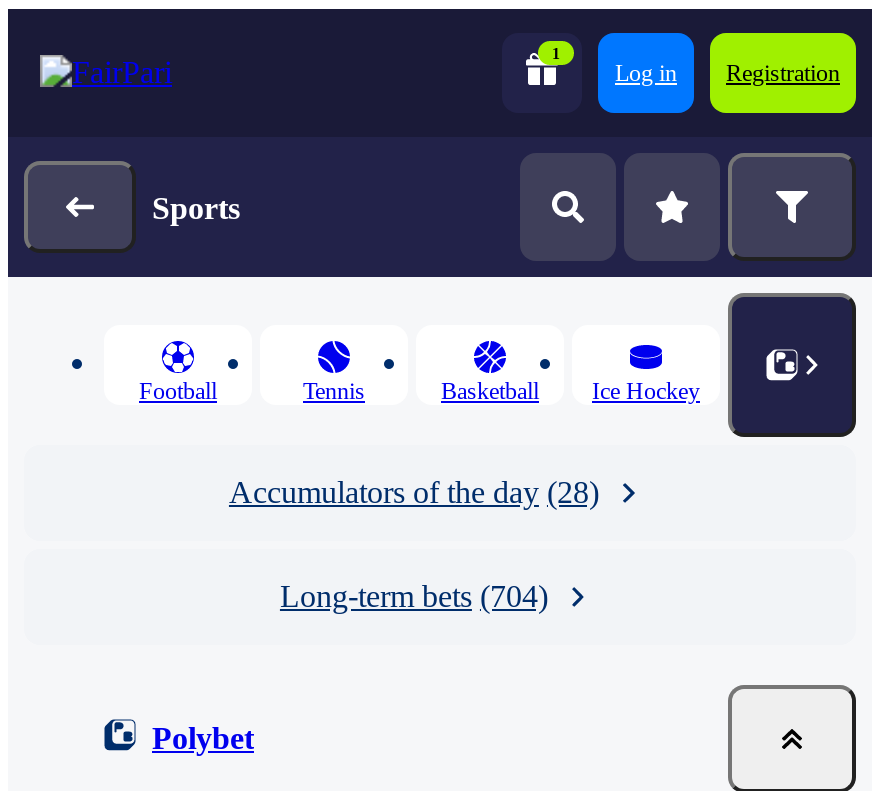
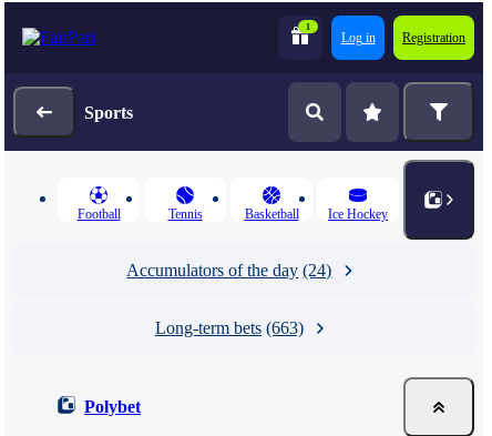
- Accumulators of the day (28)
+ Accumulators of the day (24)

- Long-term bets (704)
+ Long-term bets (663)
